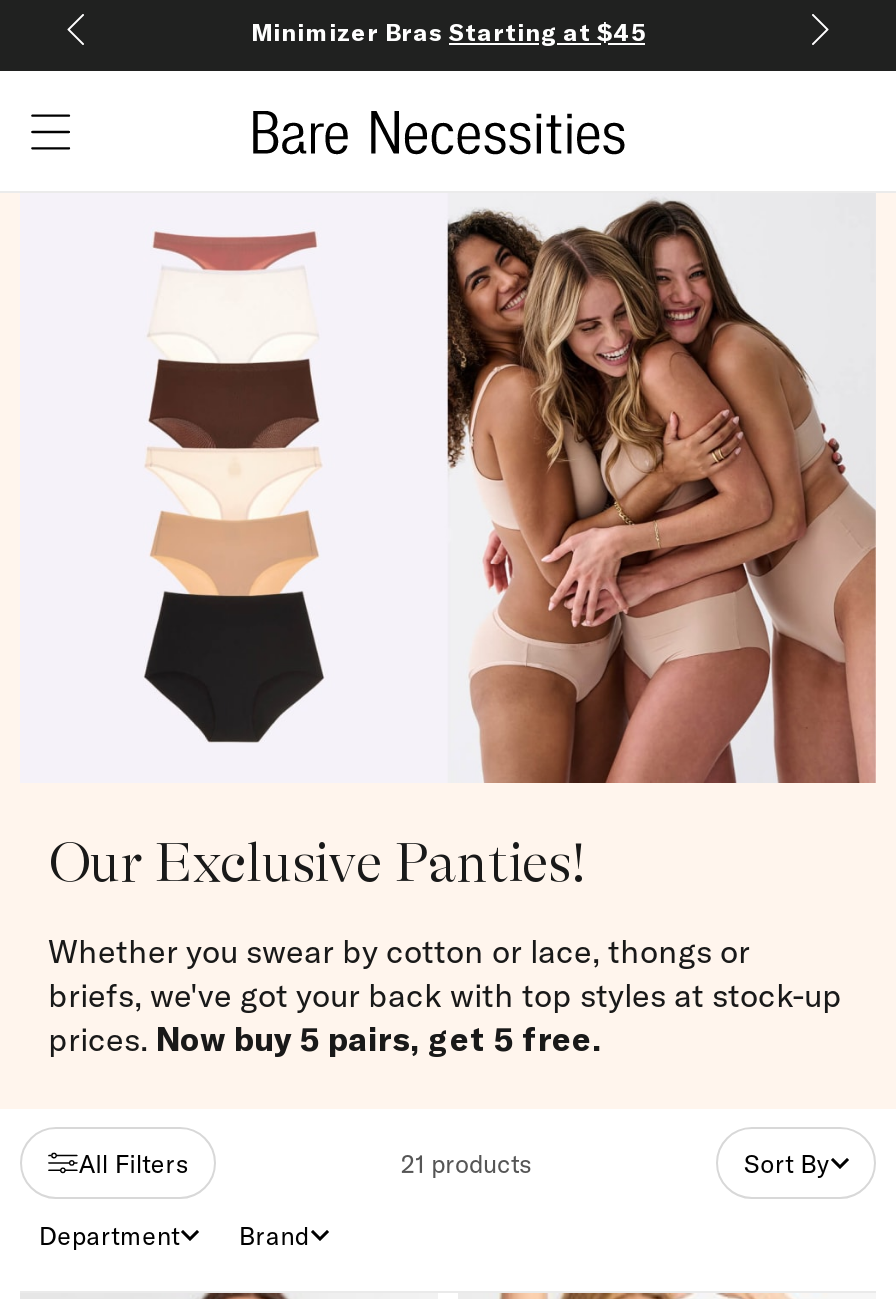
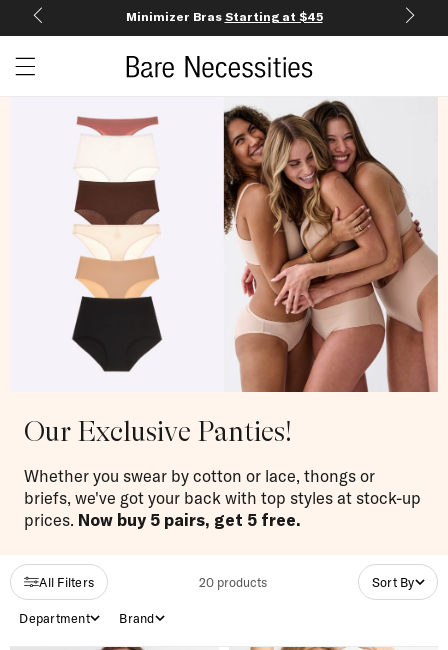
- 21 products
+ 20 products
